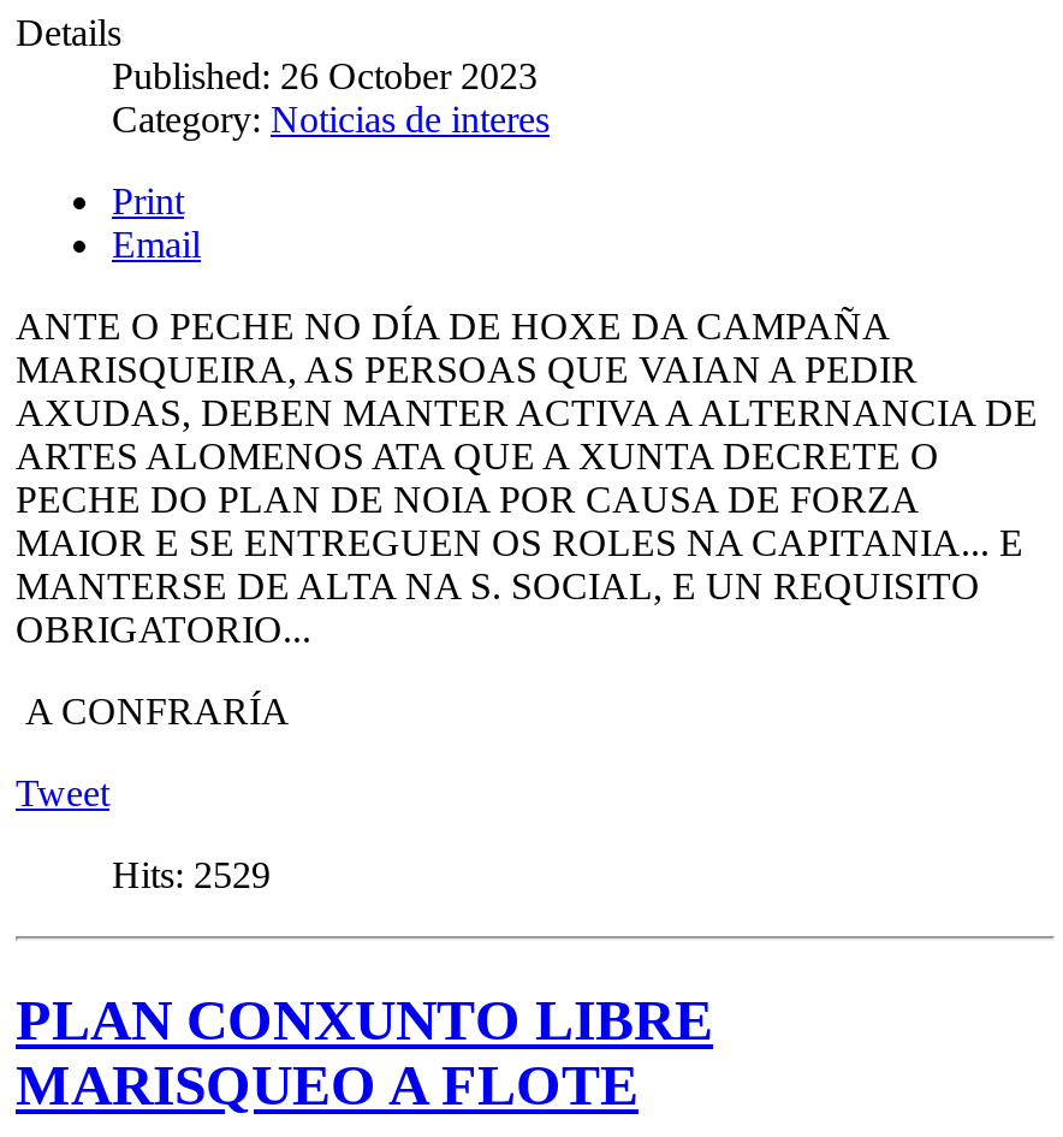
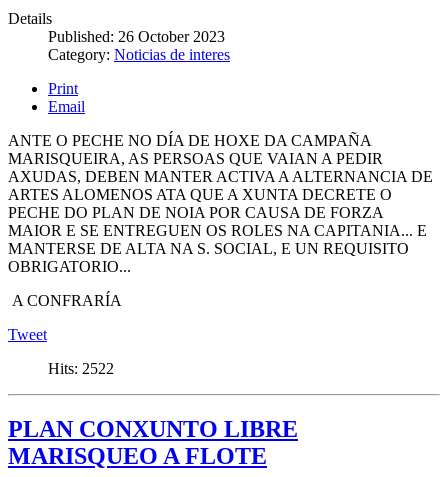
- Hits: 2529
+ Hits: 2522
